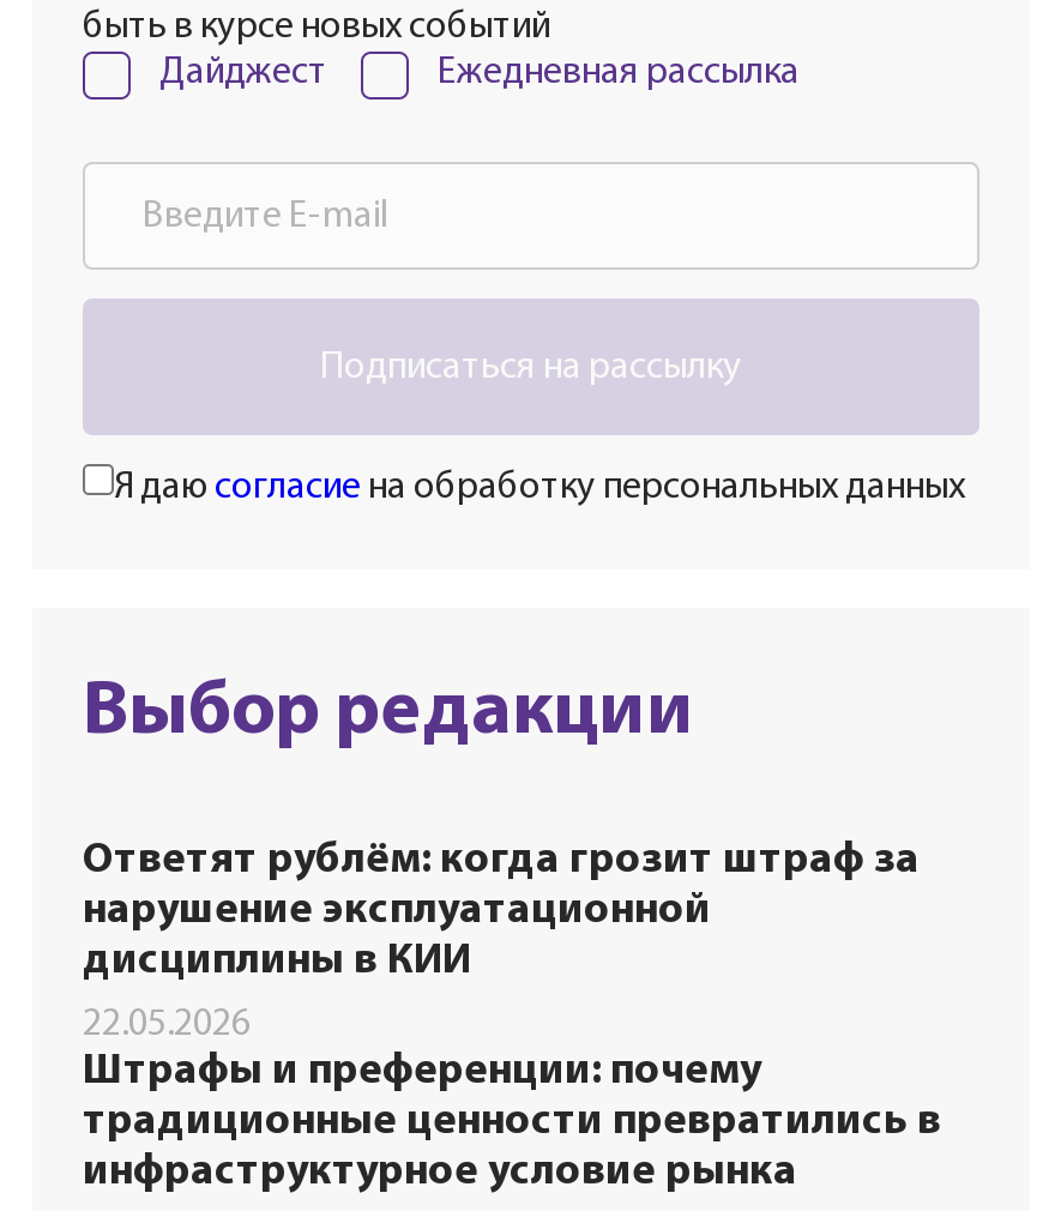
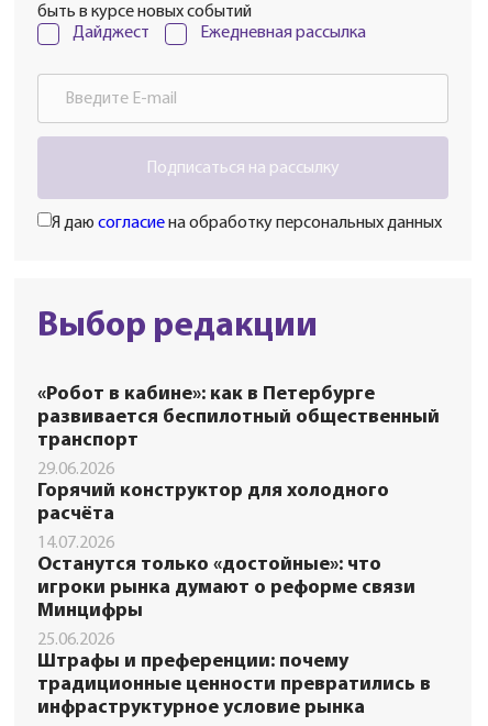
- Ответят рублём: когда грозит штраф за
- нарушение эксплуатационной
- дисциплины в КИИ
- 22.05.2026
+ «Робот в кабине»: как в Петербурге
+ развивается беспилотный общественный
+ транспорт
+ 29.06.2026
+ Горячий конструктор для холодного
+ расчёта
+ 14.07.2026
+ Останутся только «достойные»: что
+ игроки рынка думают о реформе связи
+ Минцифры
+ 25.06.2026
